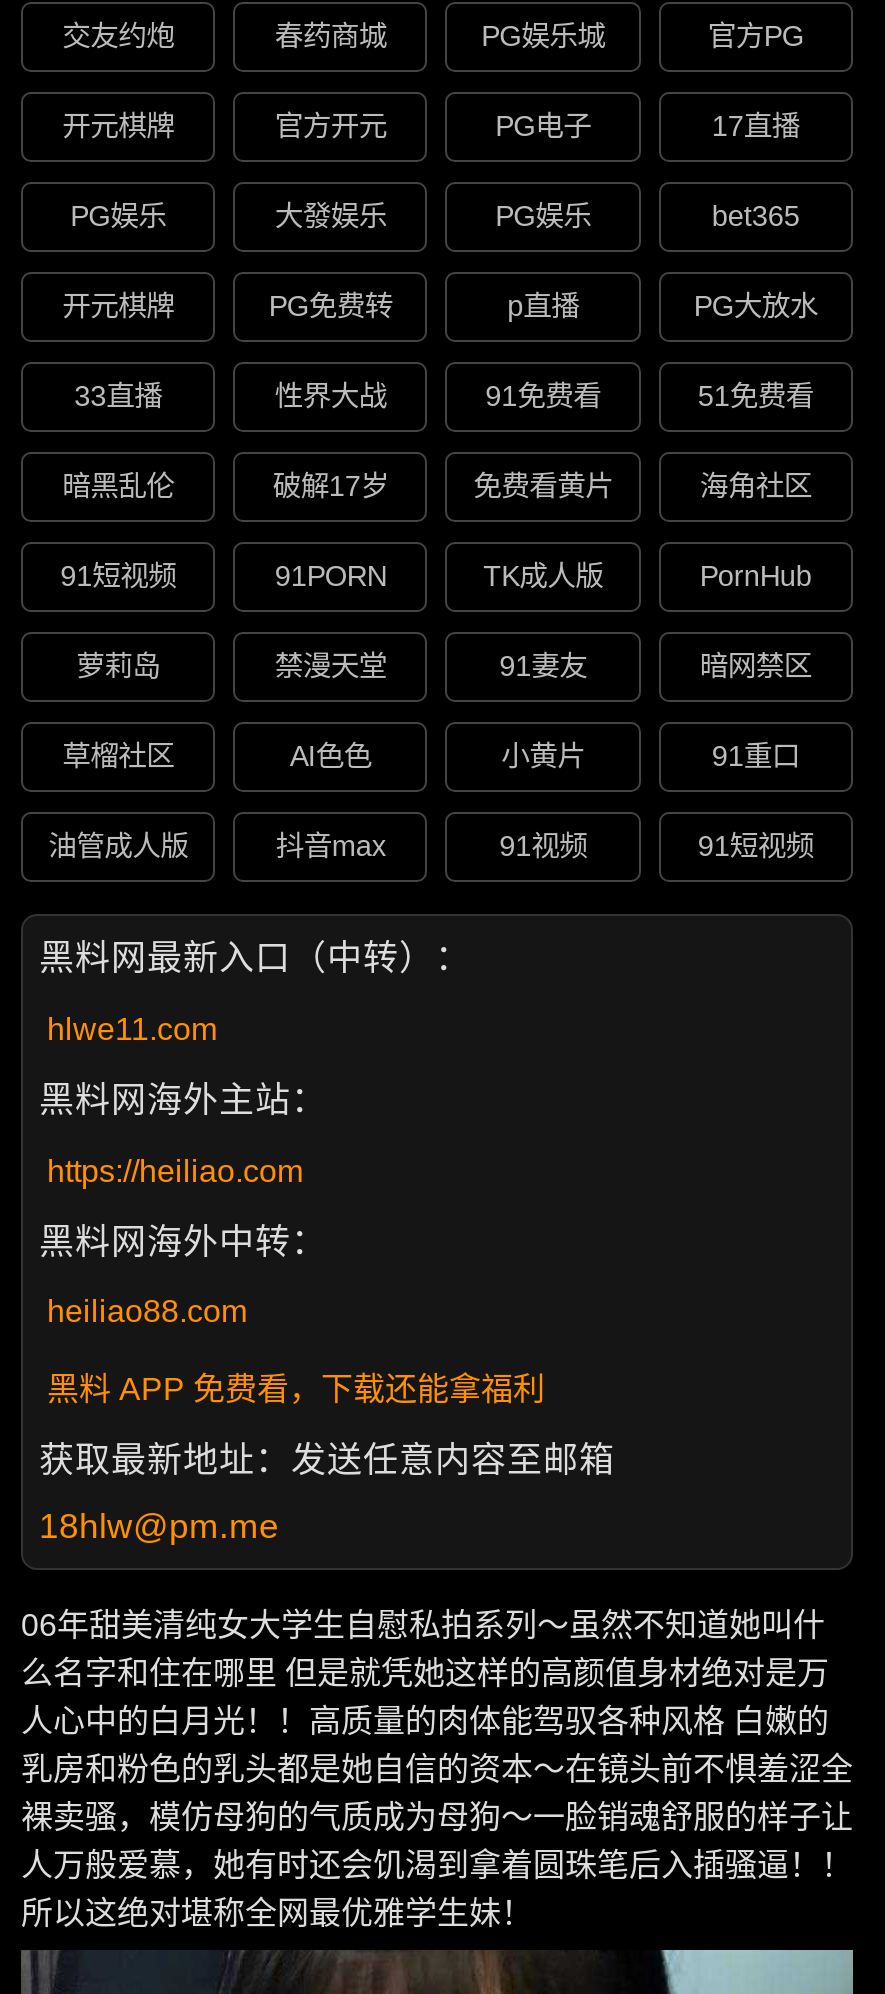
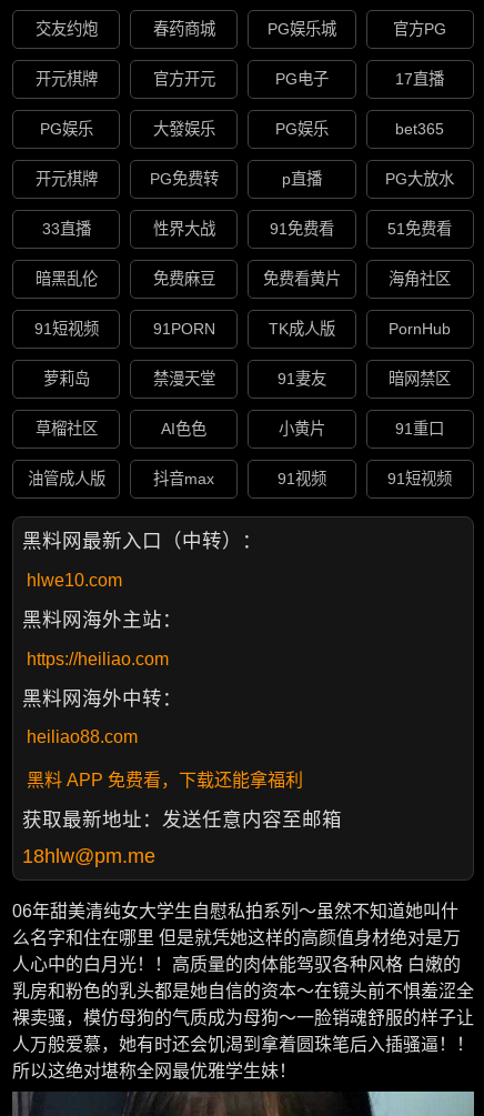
- 破解17岁
+ 免费麻豆

- hlwe11.com
+ hlwe10.com
